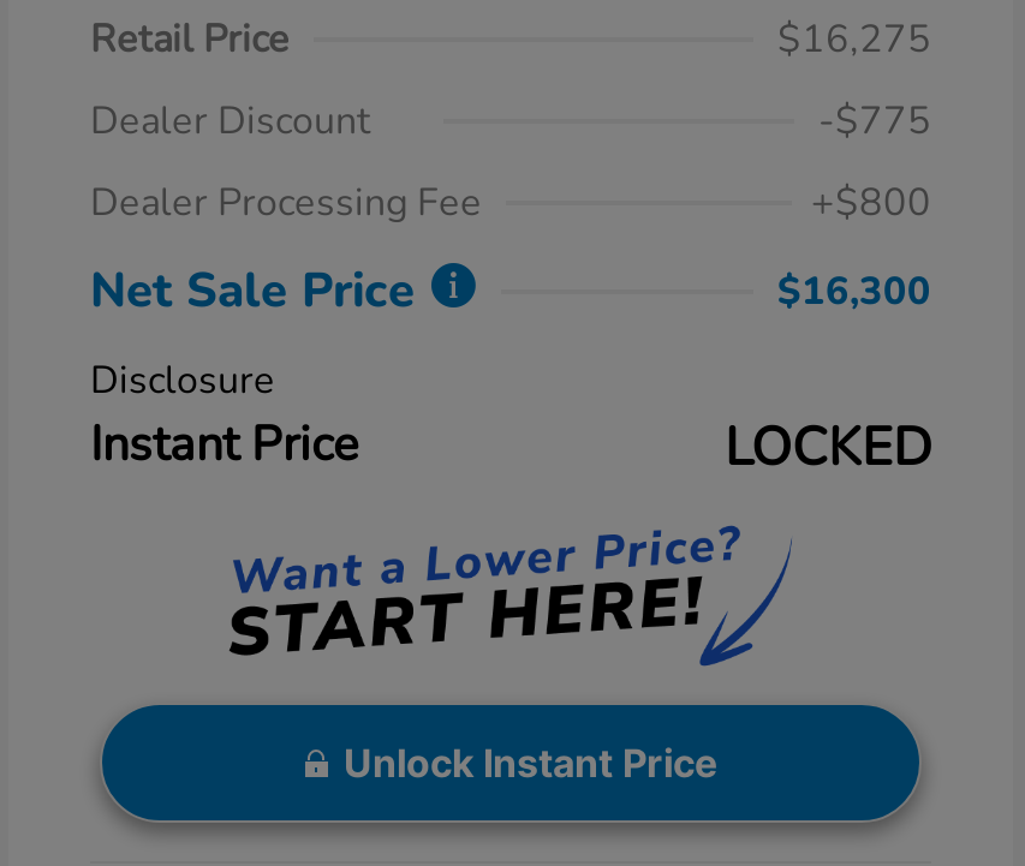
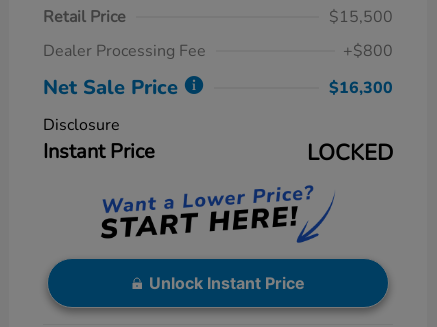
- $16,275
- Dealer Discount
- -$775
+ $15,500
